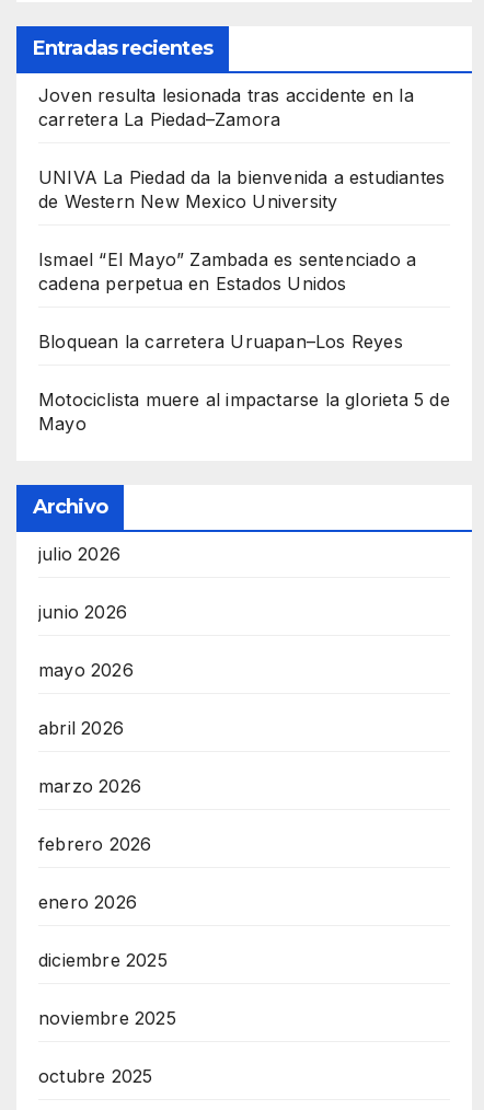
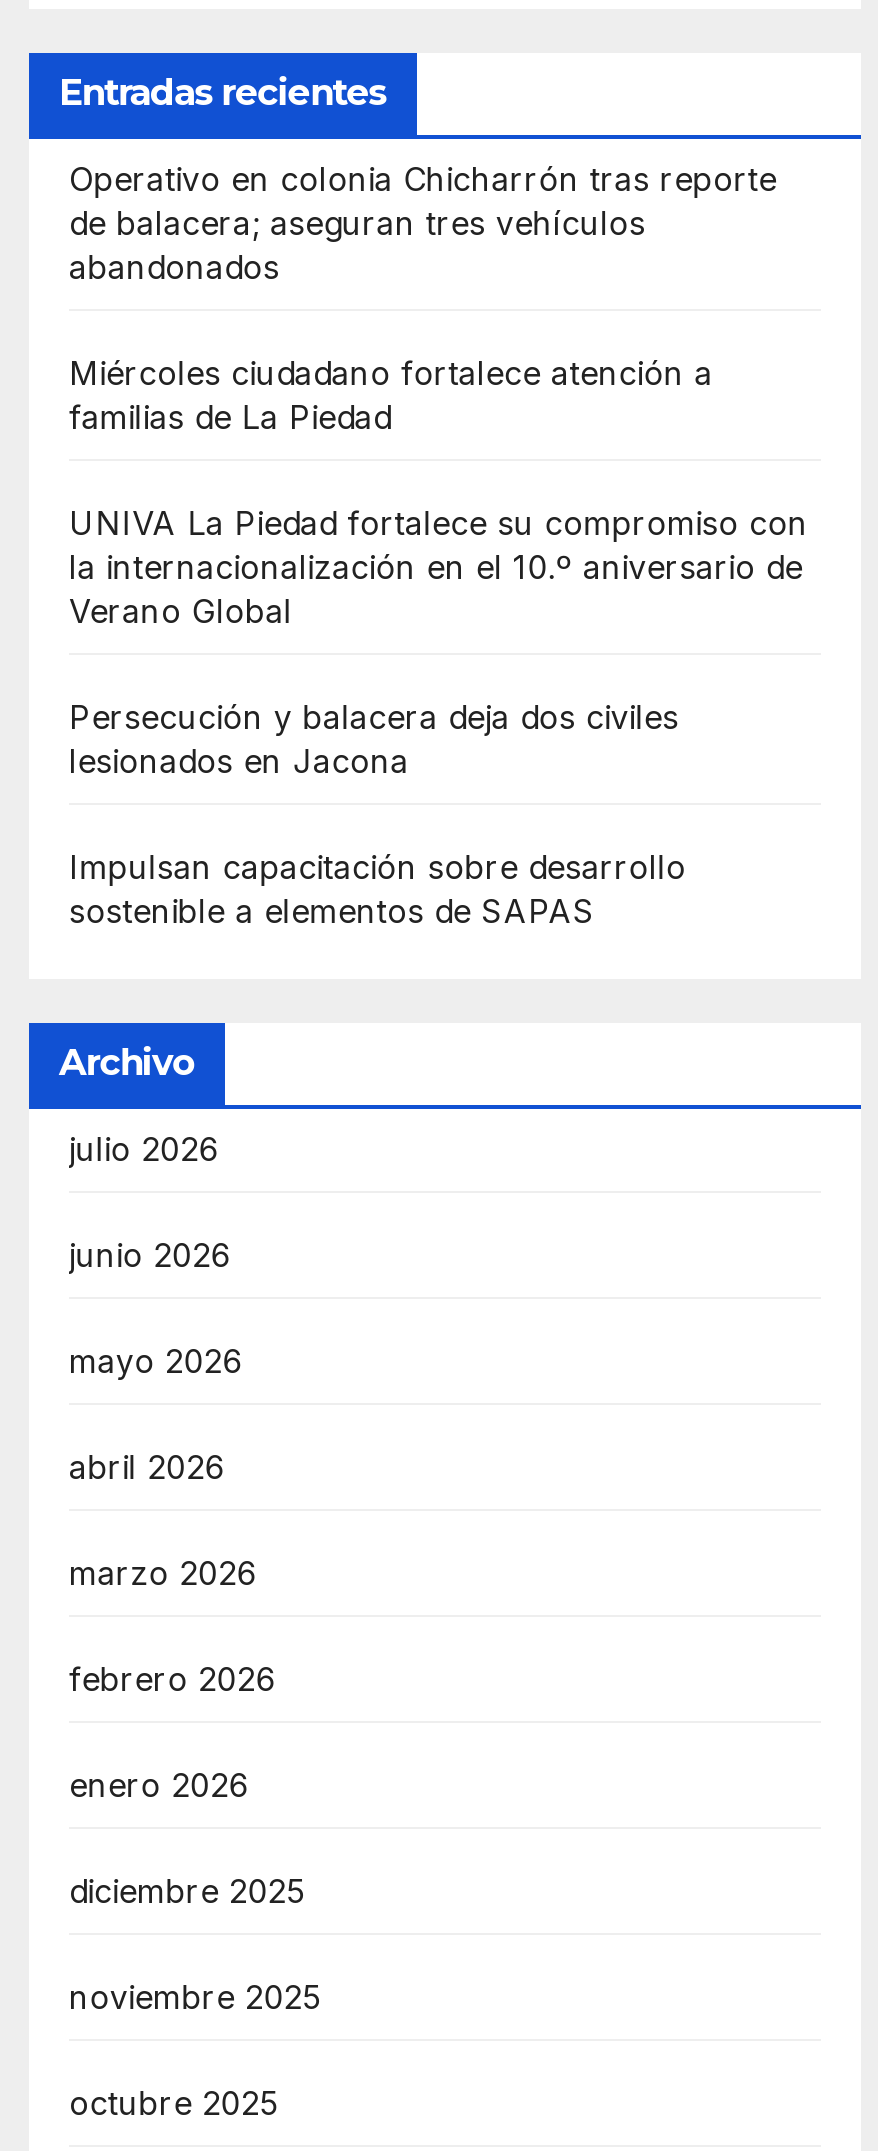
- Joven resulta lesionada tras accidente en la
- carretera La Piedad–Zamora
+ Operativo en colonia Chicharrón tras reporte
+ de balacera; aseguran tres vehículos
+ abandonados

- UNIVA La Piedad da la bienvenida a estudiantes
- de Western New Mexico University
+ Miércoles ciudadano fortalece atención a
+ familias de La Piedad

- Ismael “El Mayo” Zambada es sentenciado a
- cadena perpetua en Estados Unidos
+ UNIVA La Piedad fortalece su compromiso con
+ la internacionalización en el 10.º aniversario de
+ Verano Global

- Bloquean la carretera Uruapan–Los Reyes
+ Persecución y balacera deja dos civiles
+ lesionados en Jacona

- Motociclista muere al impactarse la glorieta 5 de
- Mayo
+ Impulsan capacitación sobre desarrollo
+ sostenible a elementos de SAPAS
